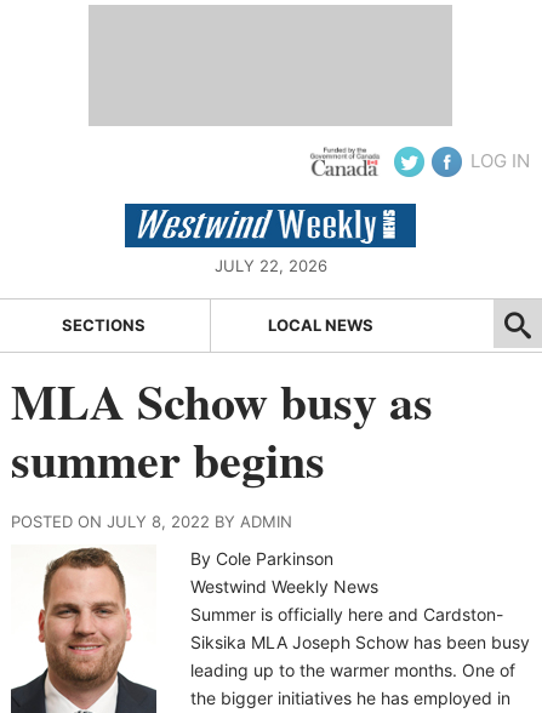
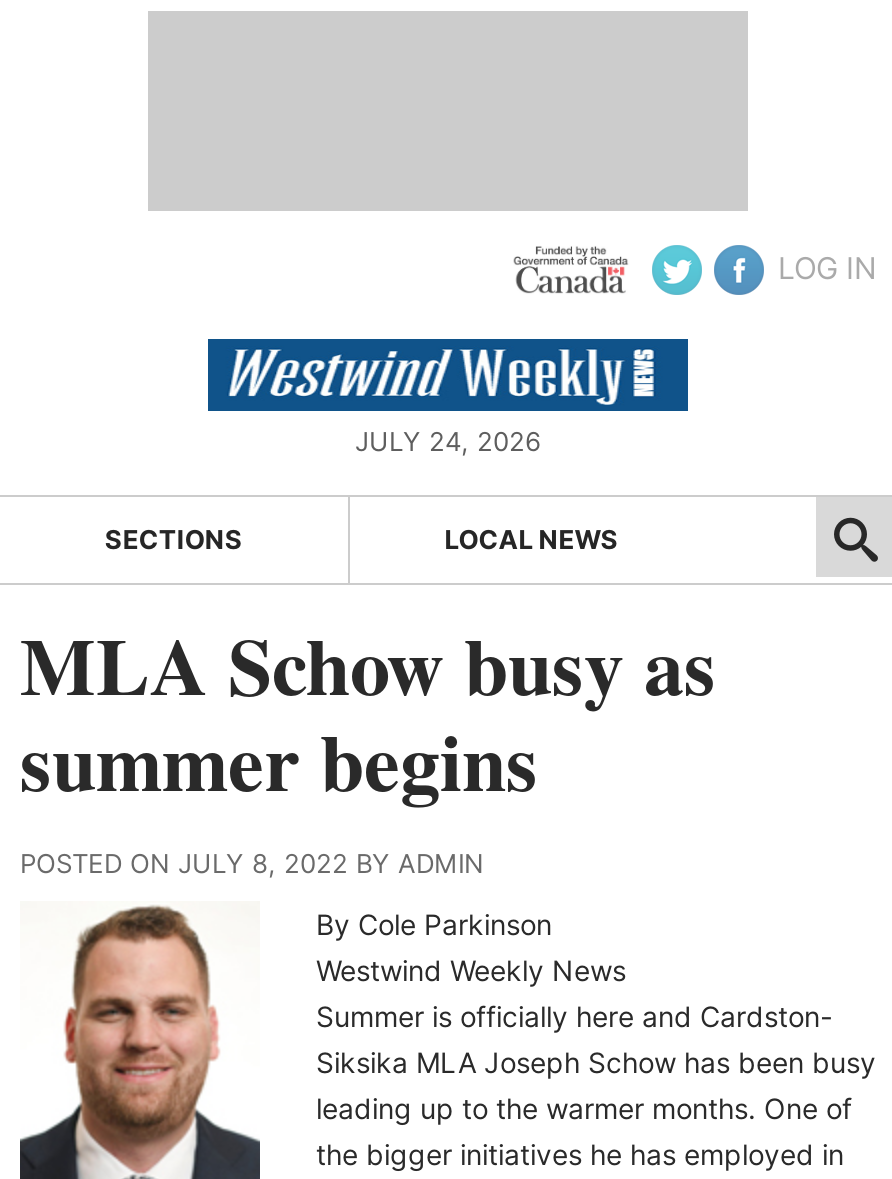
- JULY 22, 2026
+ JULY 24, 2026
